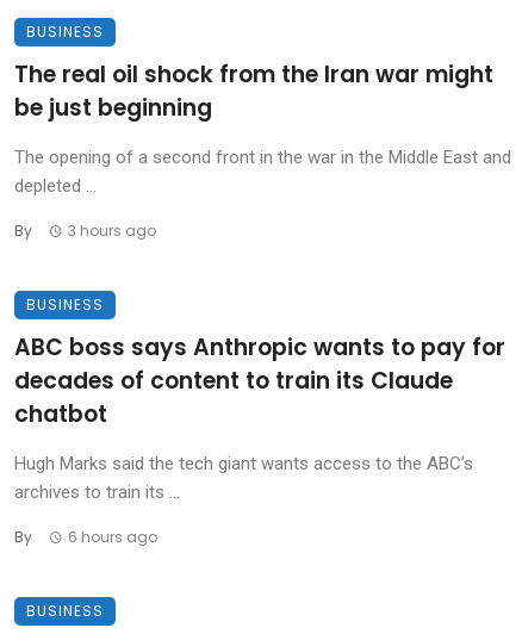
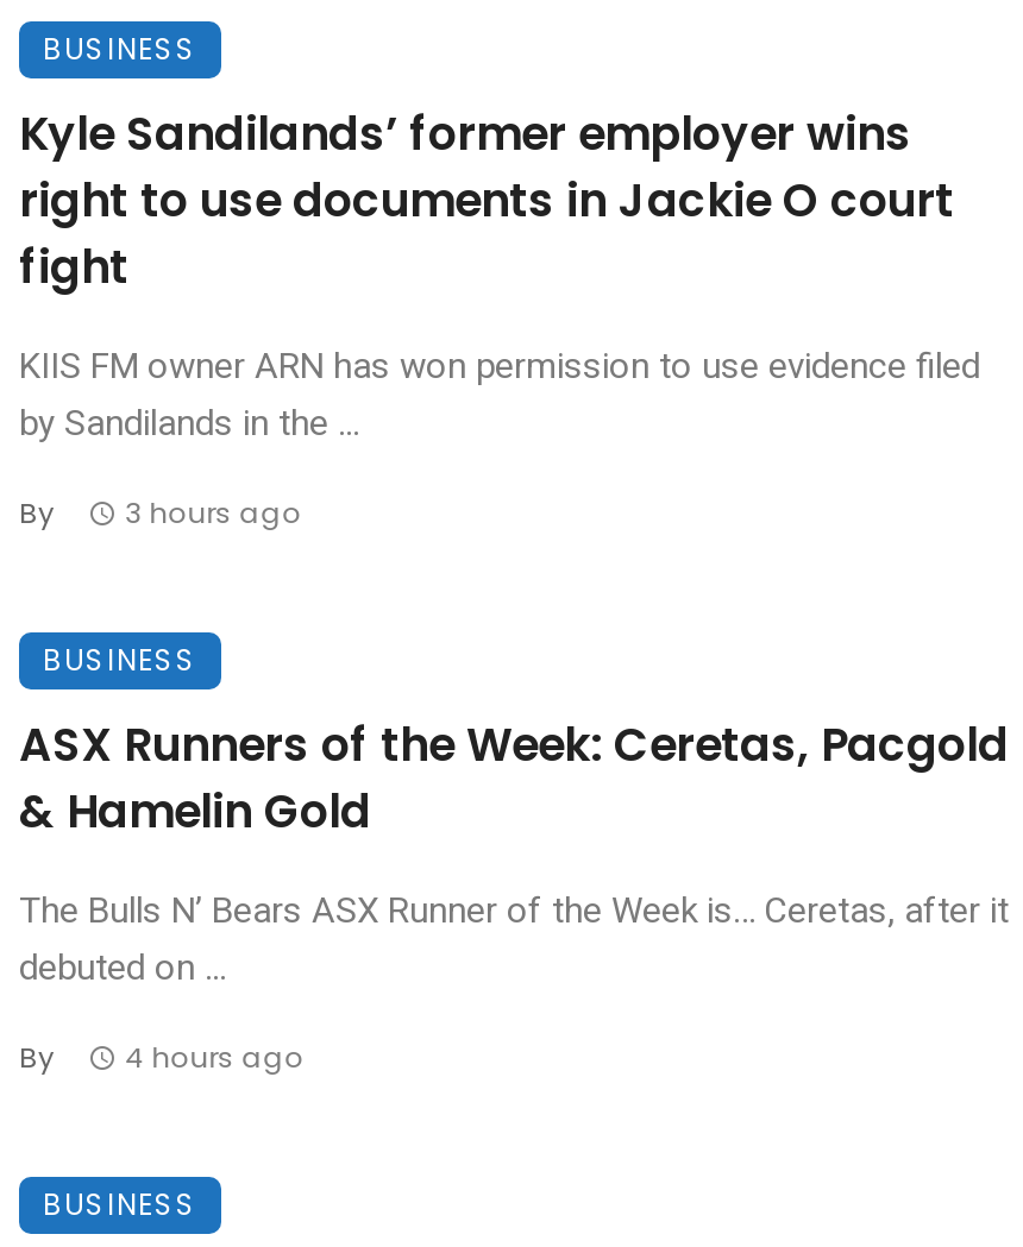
- The real oil shock from the Iran war might
- be just beginning
+ Kyle Sandilands’ former employer wins
+ right to use documents in Jackie O court
+ fight

- The opening of a second front in the war in the Middle East and
- depleted ...
+ KIIS FM owner ARN has won permission to use evidence filed
+ by Sandilands in the ...

moved down: By | 3 hours ago | BUSINESS

- ABC boss says Anthropic wants to pay for
- decades of content to train its Claude
- chatbot
+ ASX Runners of the Week: Ceretas, Pacgold
+ & Hamelin Gold

- Hugh Marks said the tech giant wants access to the ABC’s
- archives to train its ...
+ The Bulls N’ Bears ASX Runner of the Week is… Ceretas, after it
+ debuted on ...

- By 6 hours ago
+ By 4 hours ago
